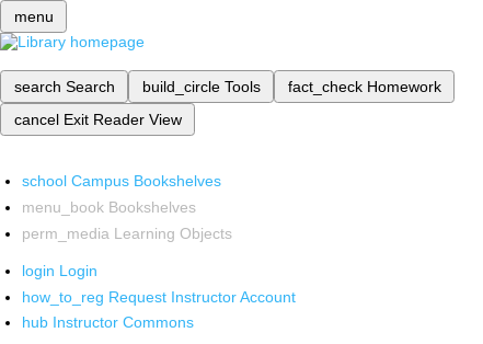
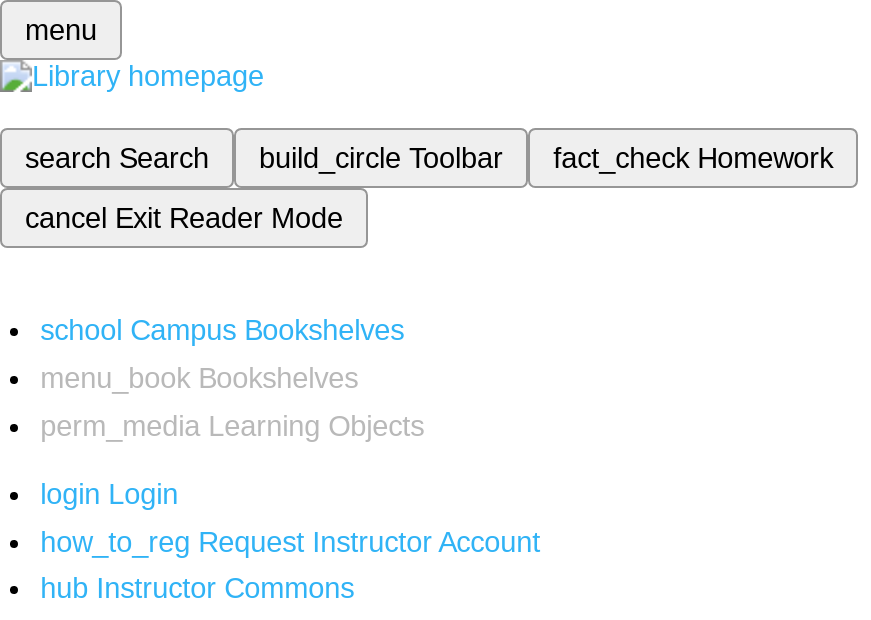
- build_circle Tools
+ build_circle Toolbar

- cancel Exit Reader View
+ cancel Exit Reader Mode
